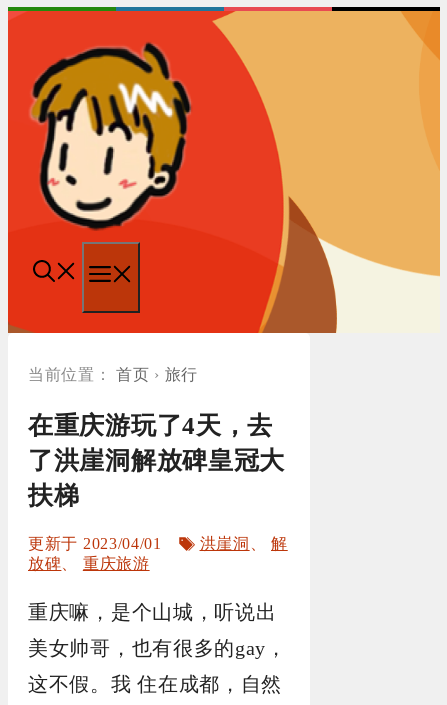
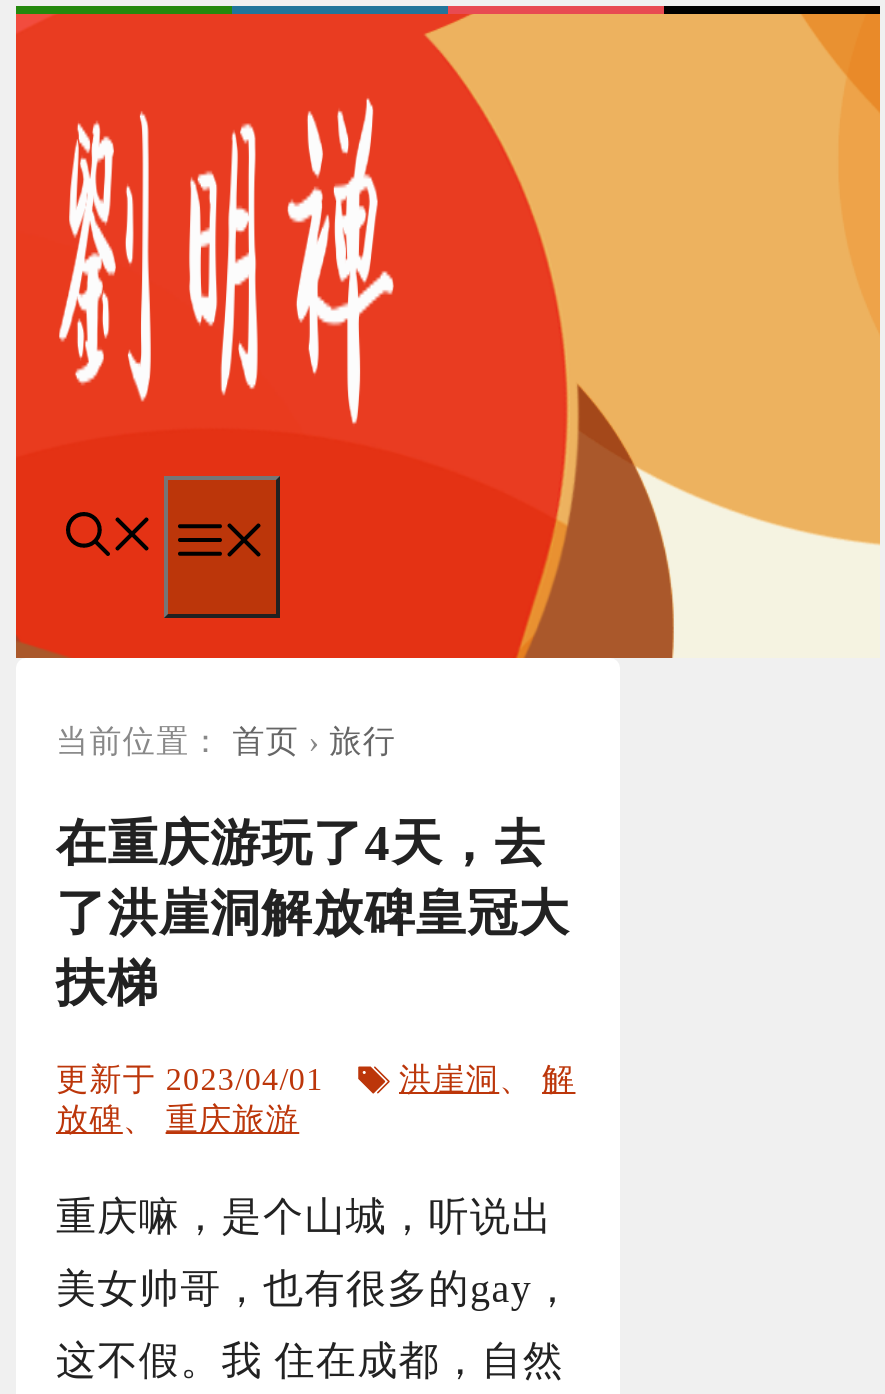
- [image]
+ [image]
